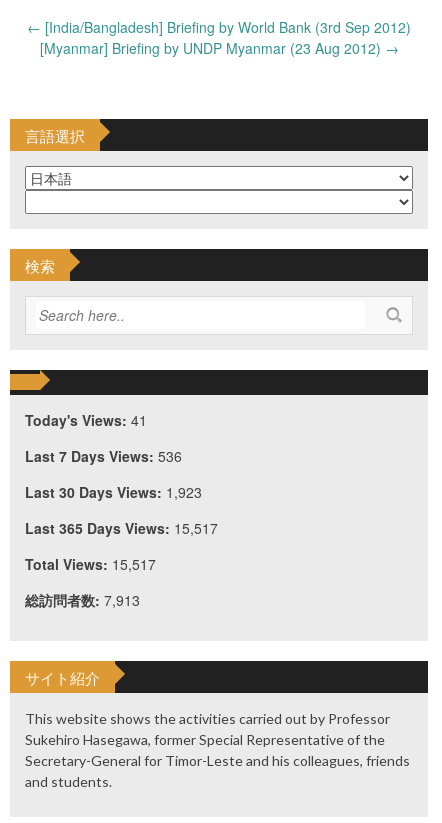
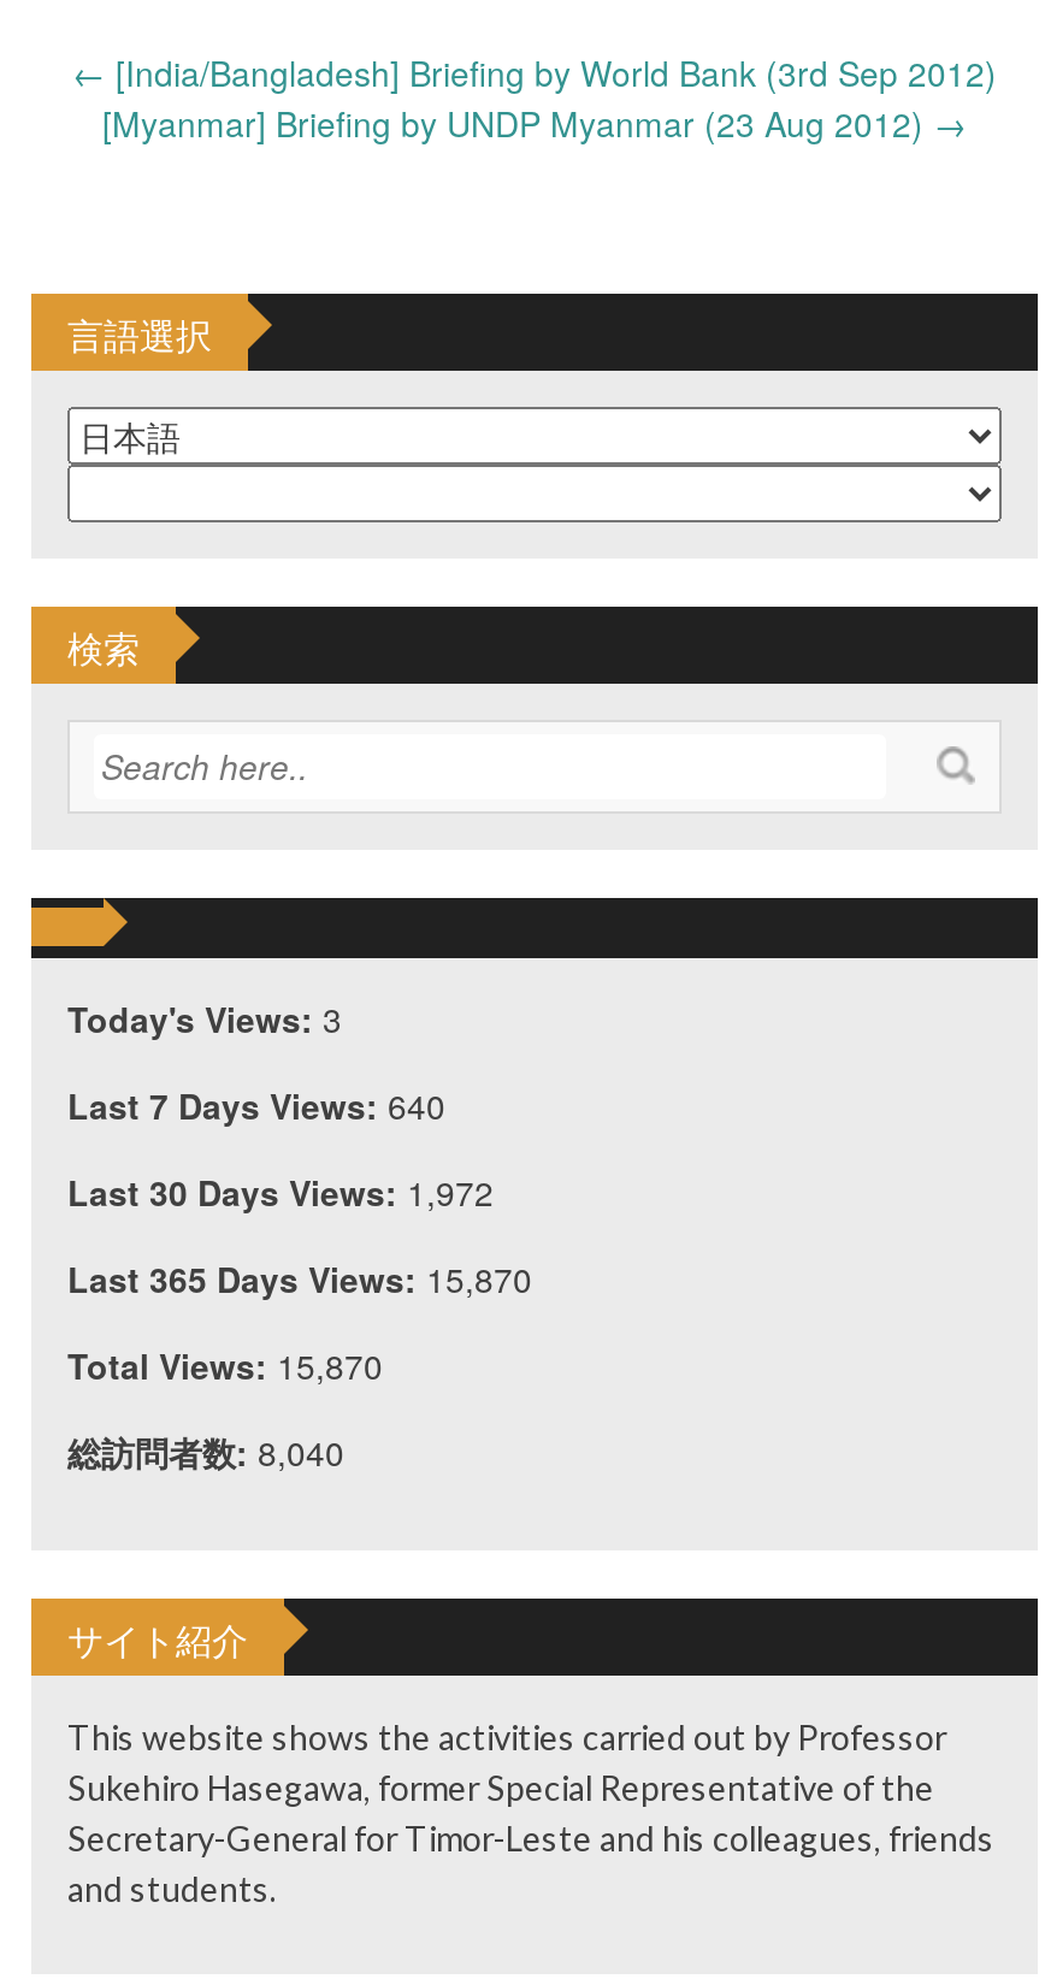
- Today's Views: 41
+ Today's Views: 3

- Last 7 Days Views: 536
+ Last 7 Days Views: 640

- Last 30 Days Views: 1,923
+ Last 30 Days Views: 1,972

- Last 365 Days Views: 15,517
+ Last 365 Days Views: 15,870

- Total Views: 15,517
+ Total Views: 15,870

- 総訪問者数: 7,913
+ 総訪問者数: 8,040
